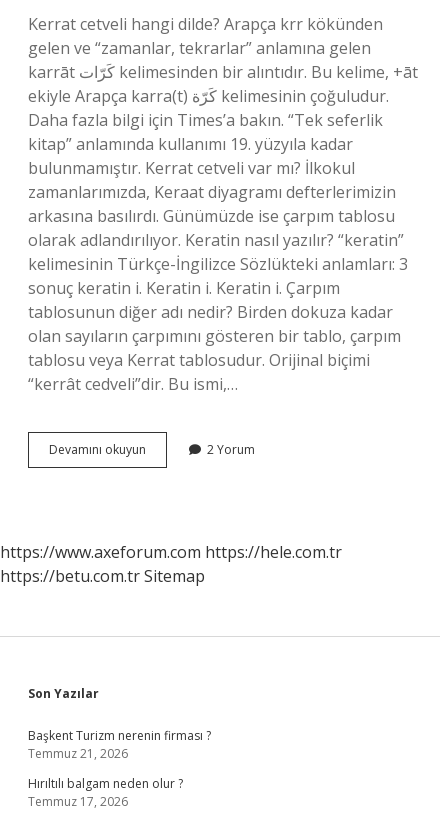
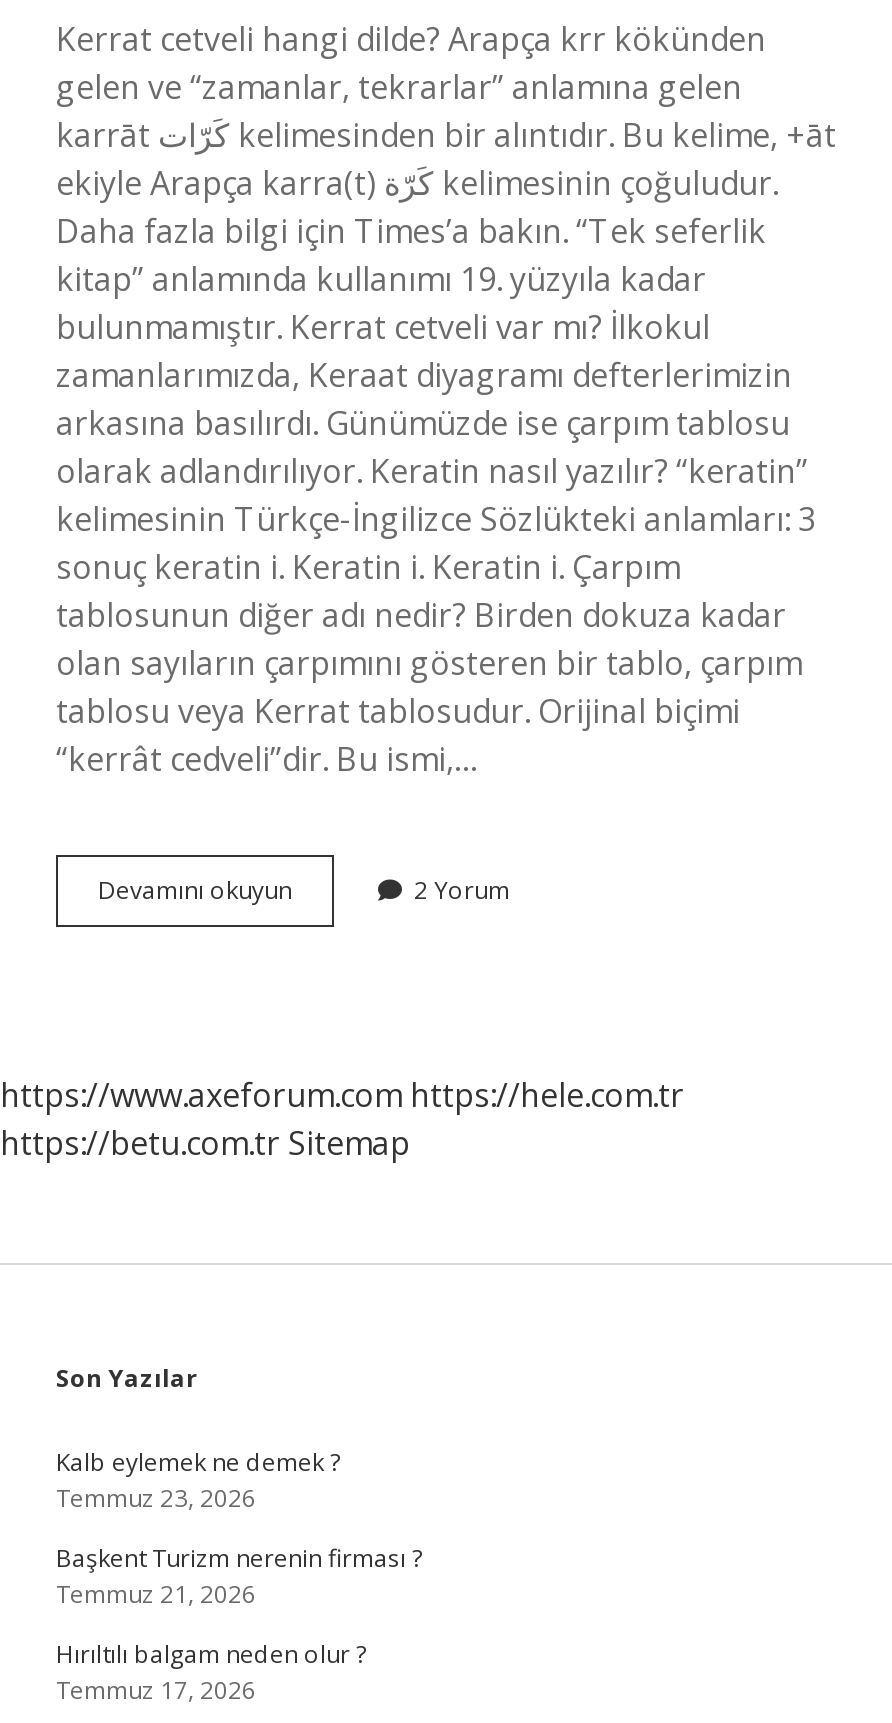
+ Kalb eylemek ne demek ?
+ Temmuz 23, 2026
